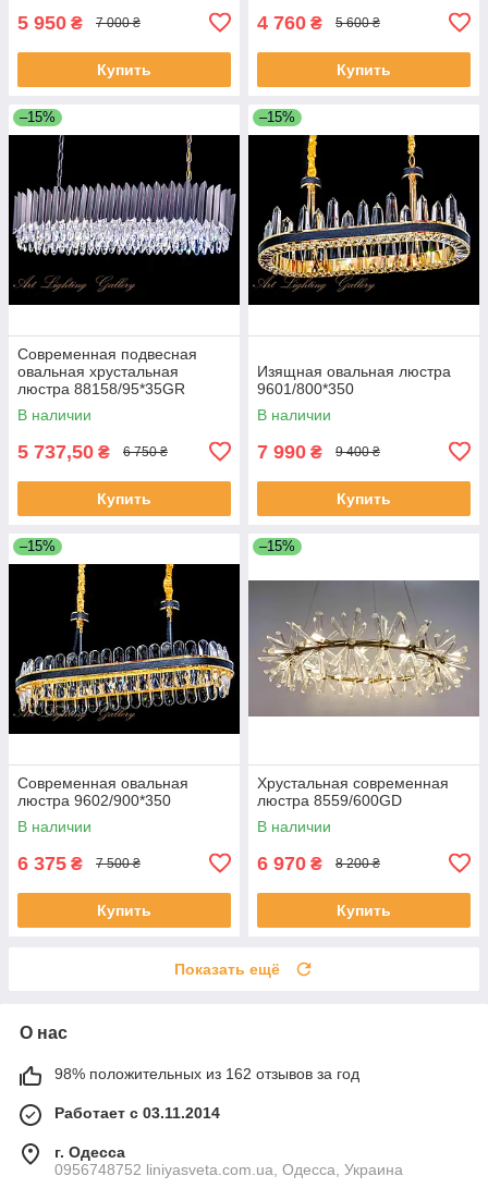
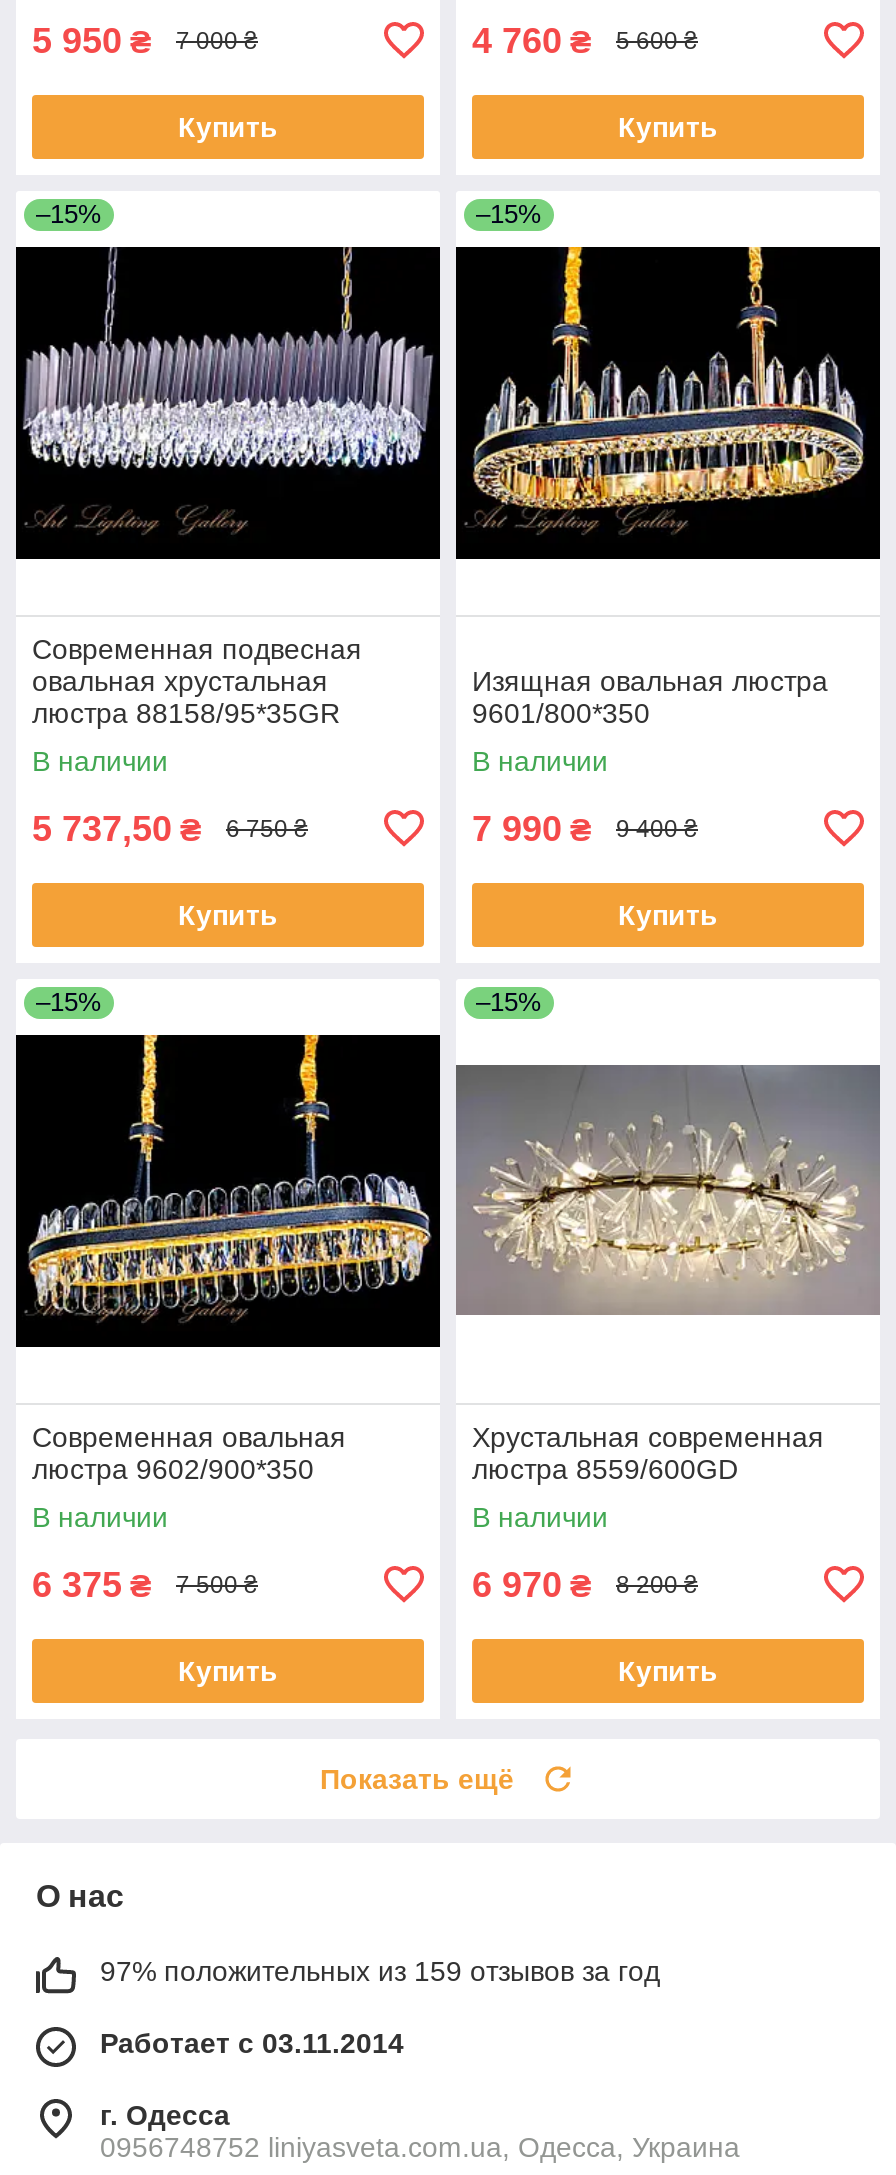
- 98% положительных из 162 отзывов за год
+ 97% положительных из 159 отзывов за год
